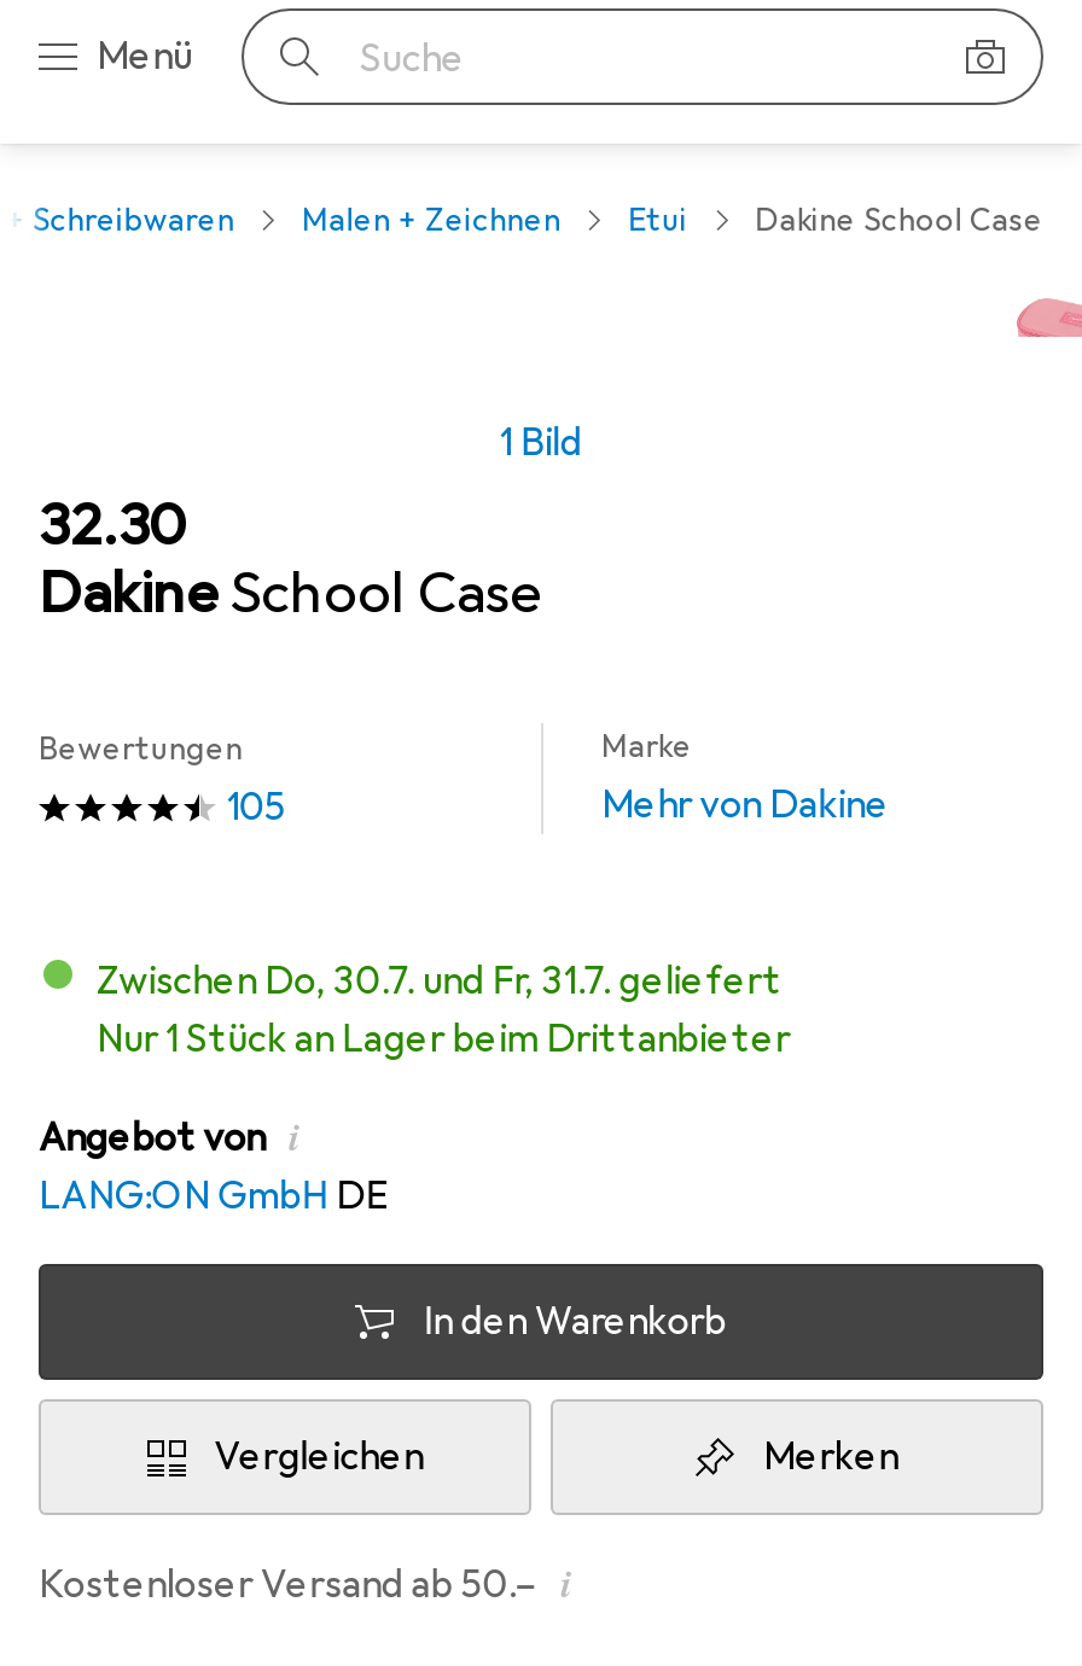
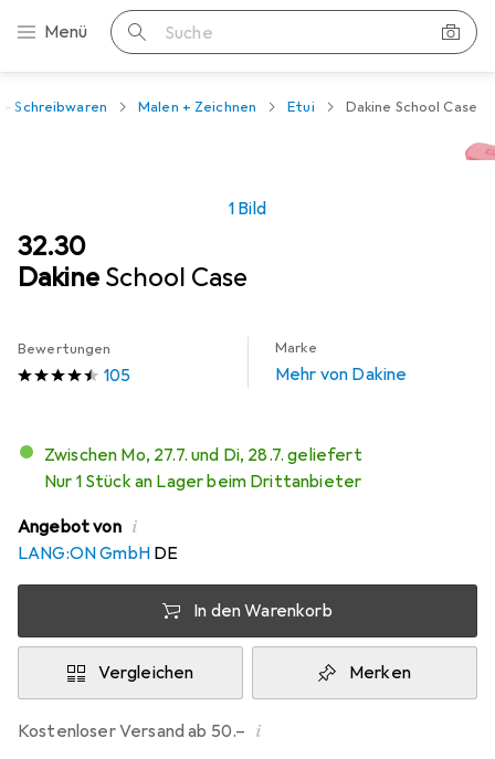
- Zwischen Do, 30.7. und Fr, 31.7. geliefert
+ Zwischen Mo, 27.7. und Di, 28.7. geliefert
